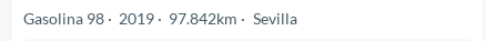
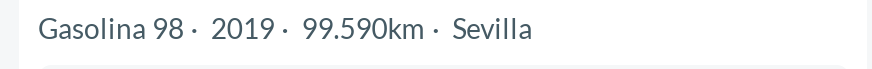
- Gasolina 98 2019 97.842km Sevilla
+ Gasolina 98 2019 99.590km Sevilla
